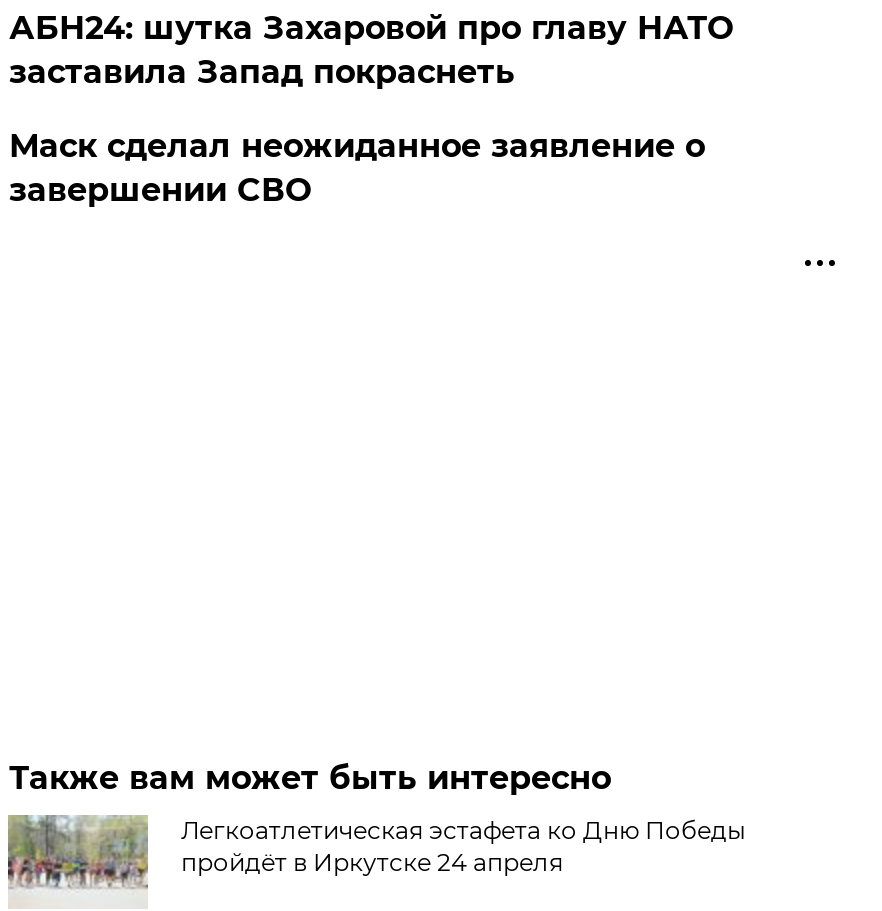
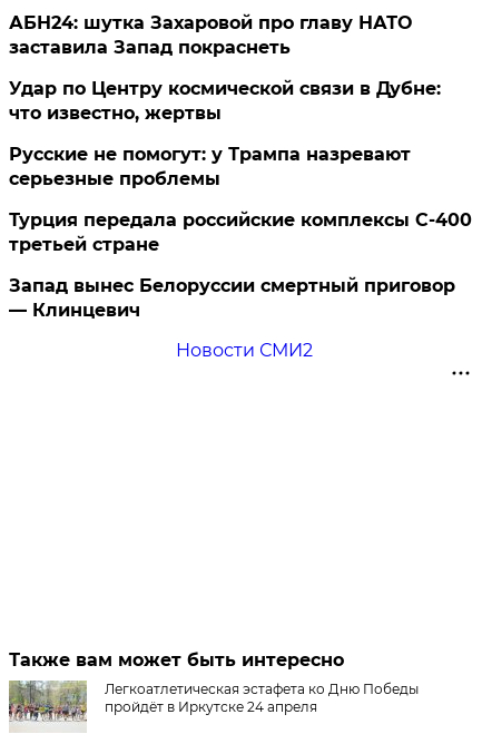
- Маск сделал неожиданное заявление о
- завершении СВО
+ Удар по Центру космической связи в Дубне:
+ что известно, жертвы
+ Русские не помогут: у Трампа назревают
+ серьезные проблемы
+ Турция передала российские комплексы С-400
+ третьей стране
+ Запад вынес Белоруссии смертный приговор
+ — Клинцевич
+ Новости СМИ2
